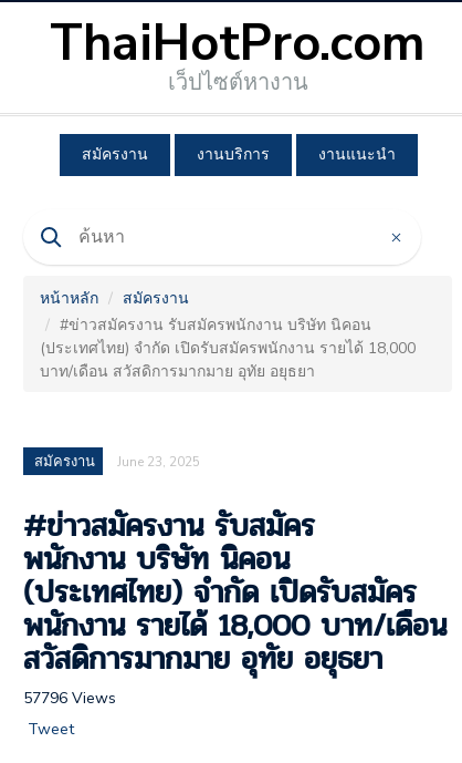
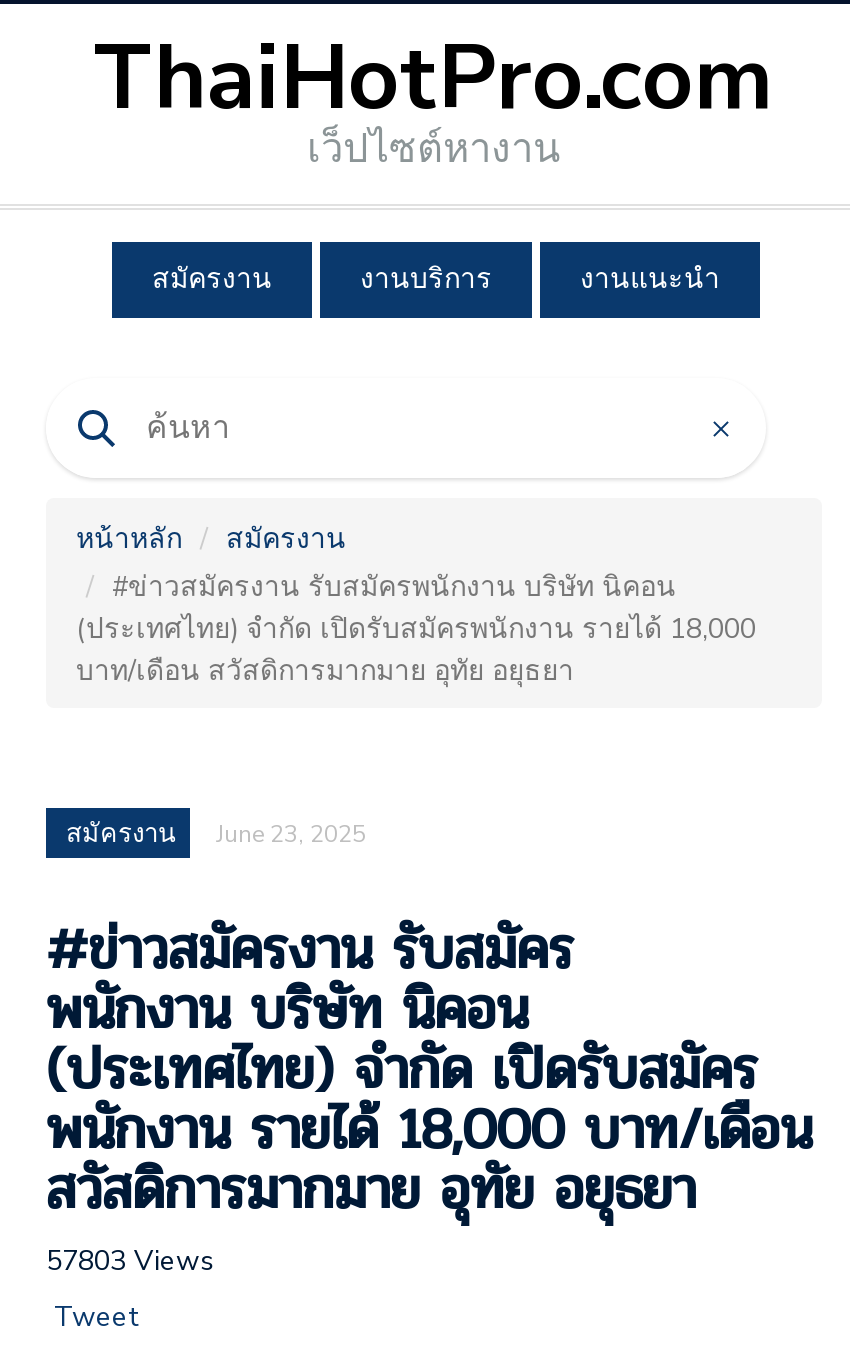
- 57796 Views
+ 57803 Views
